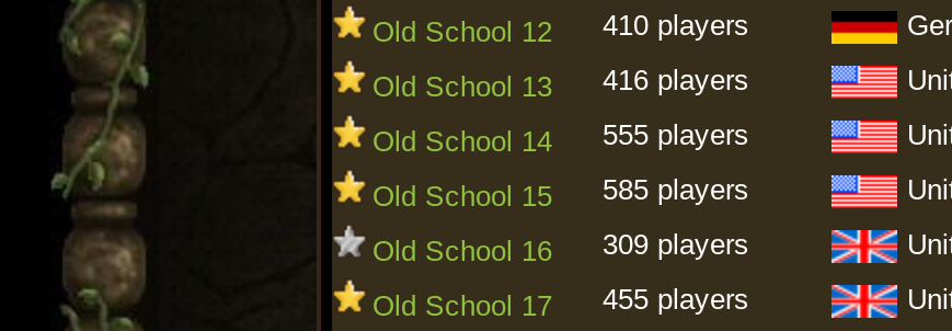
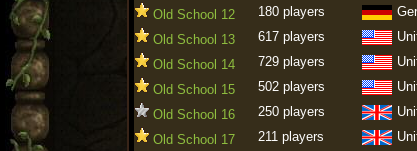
- Old School 12 410 players
+ Old School 12 180 players

- Old School 13 416 players
+ Old School 13 617 players

- Old School 14 555 players
+ Old School 14 729 players

- Old School 15 585 players
+ Old School 15 502 players

- Old School 16 309 players
+ Old School 16 250 players

- Old School 17 455 players
+ Old School 17 211 players
